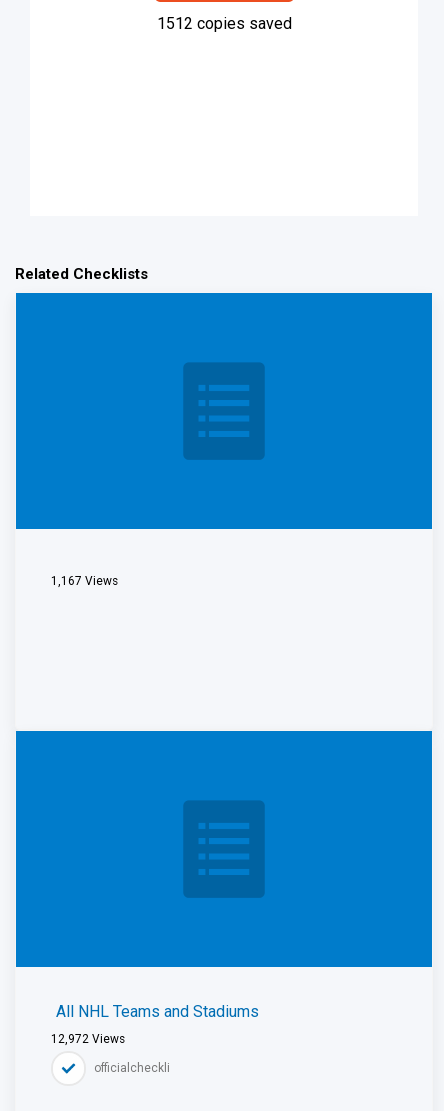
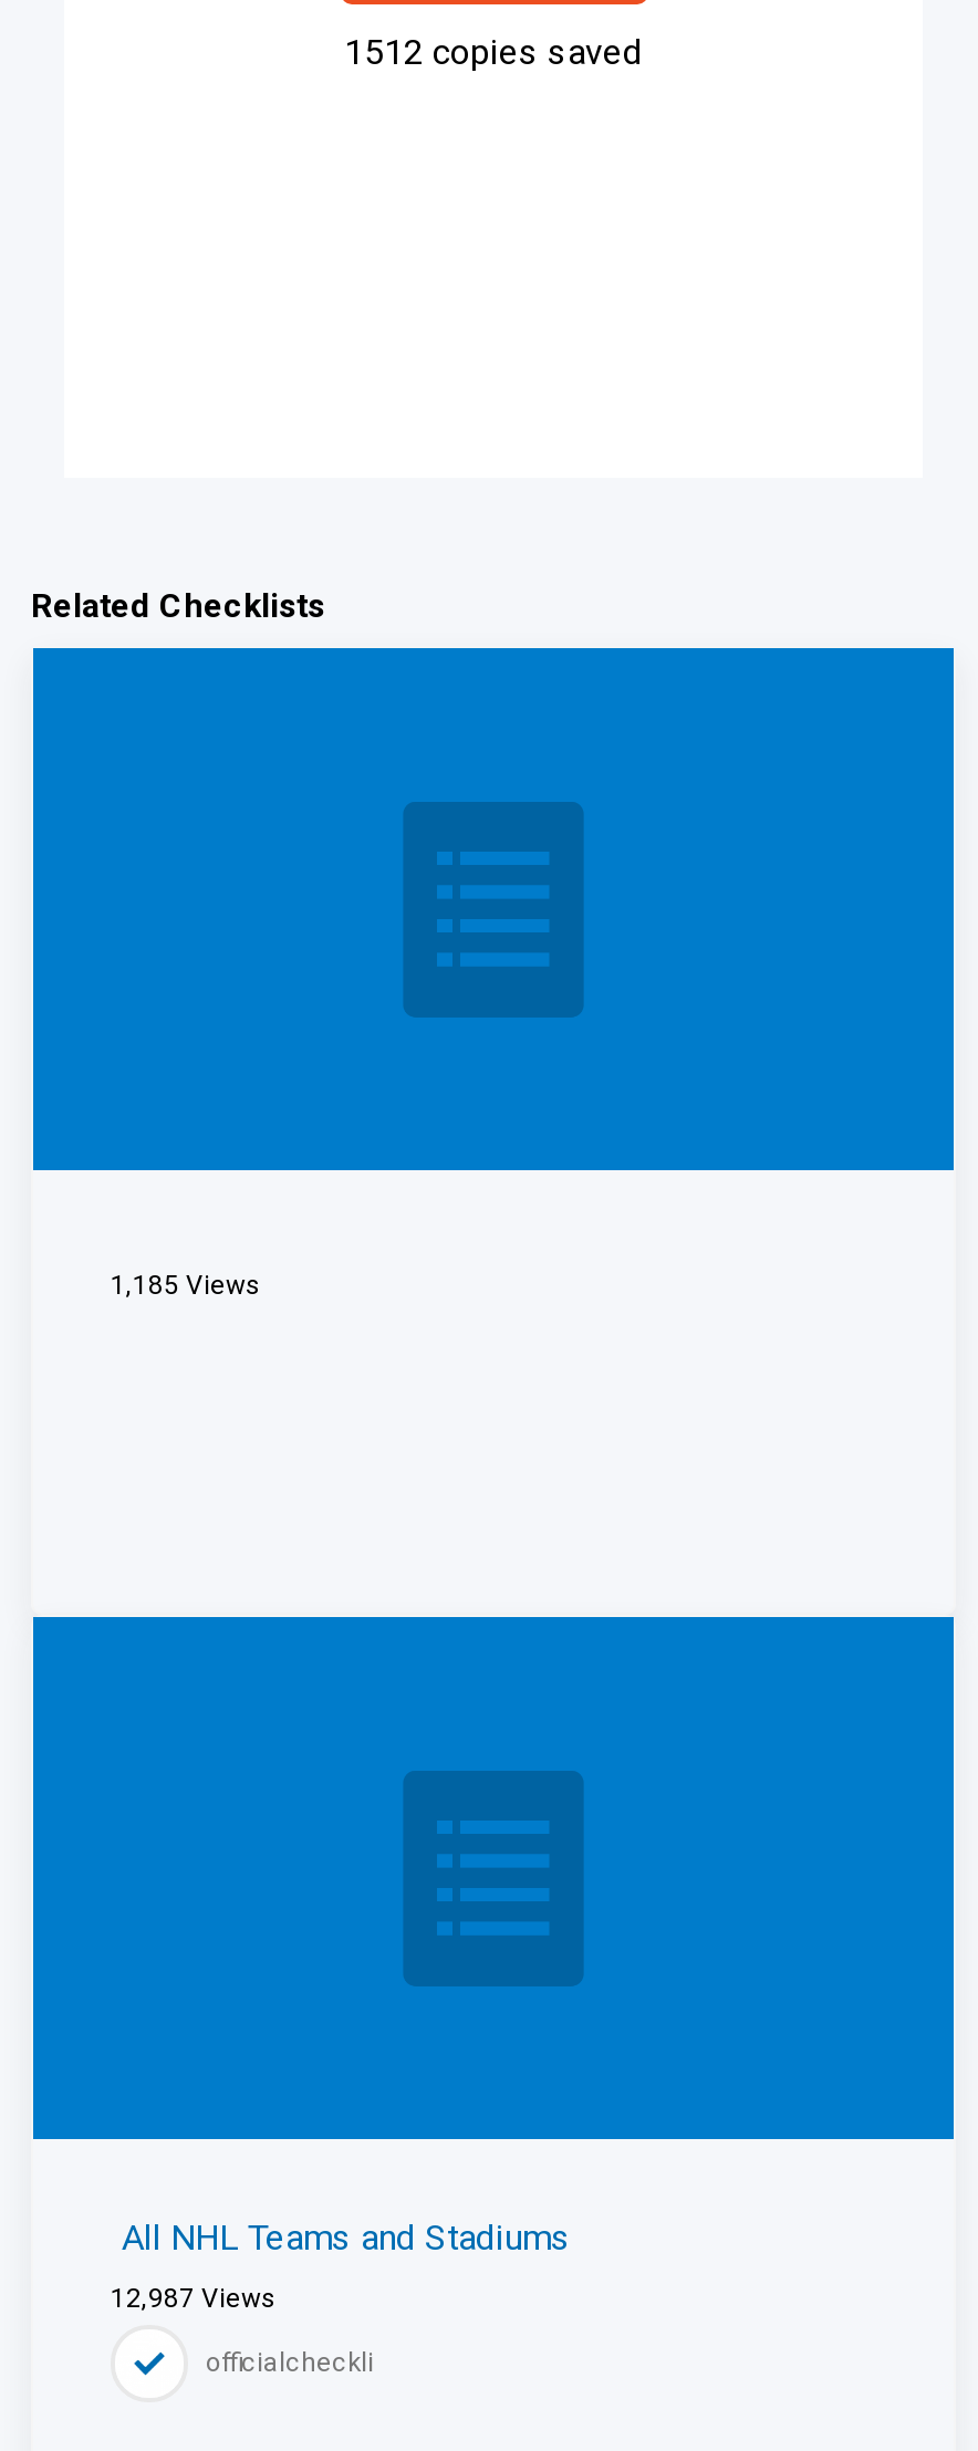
- 1,167 Views
+ 1,185 Views

- 12,972 Views
+ 12,987 Views
